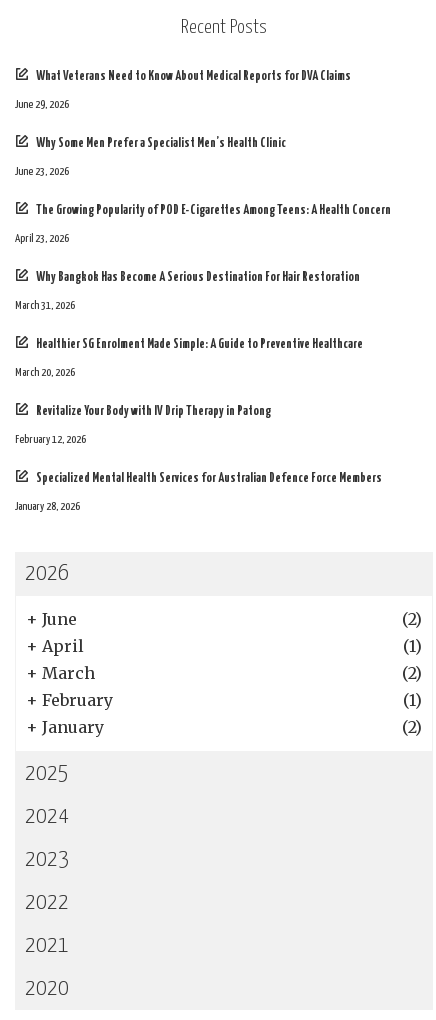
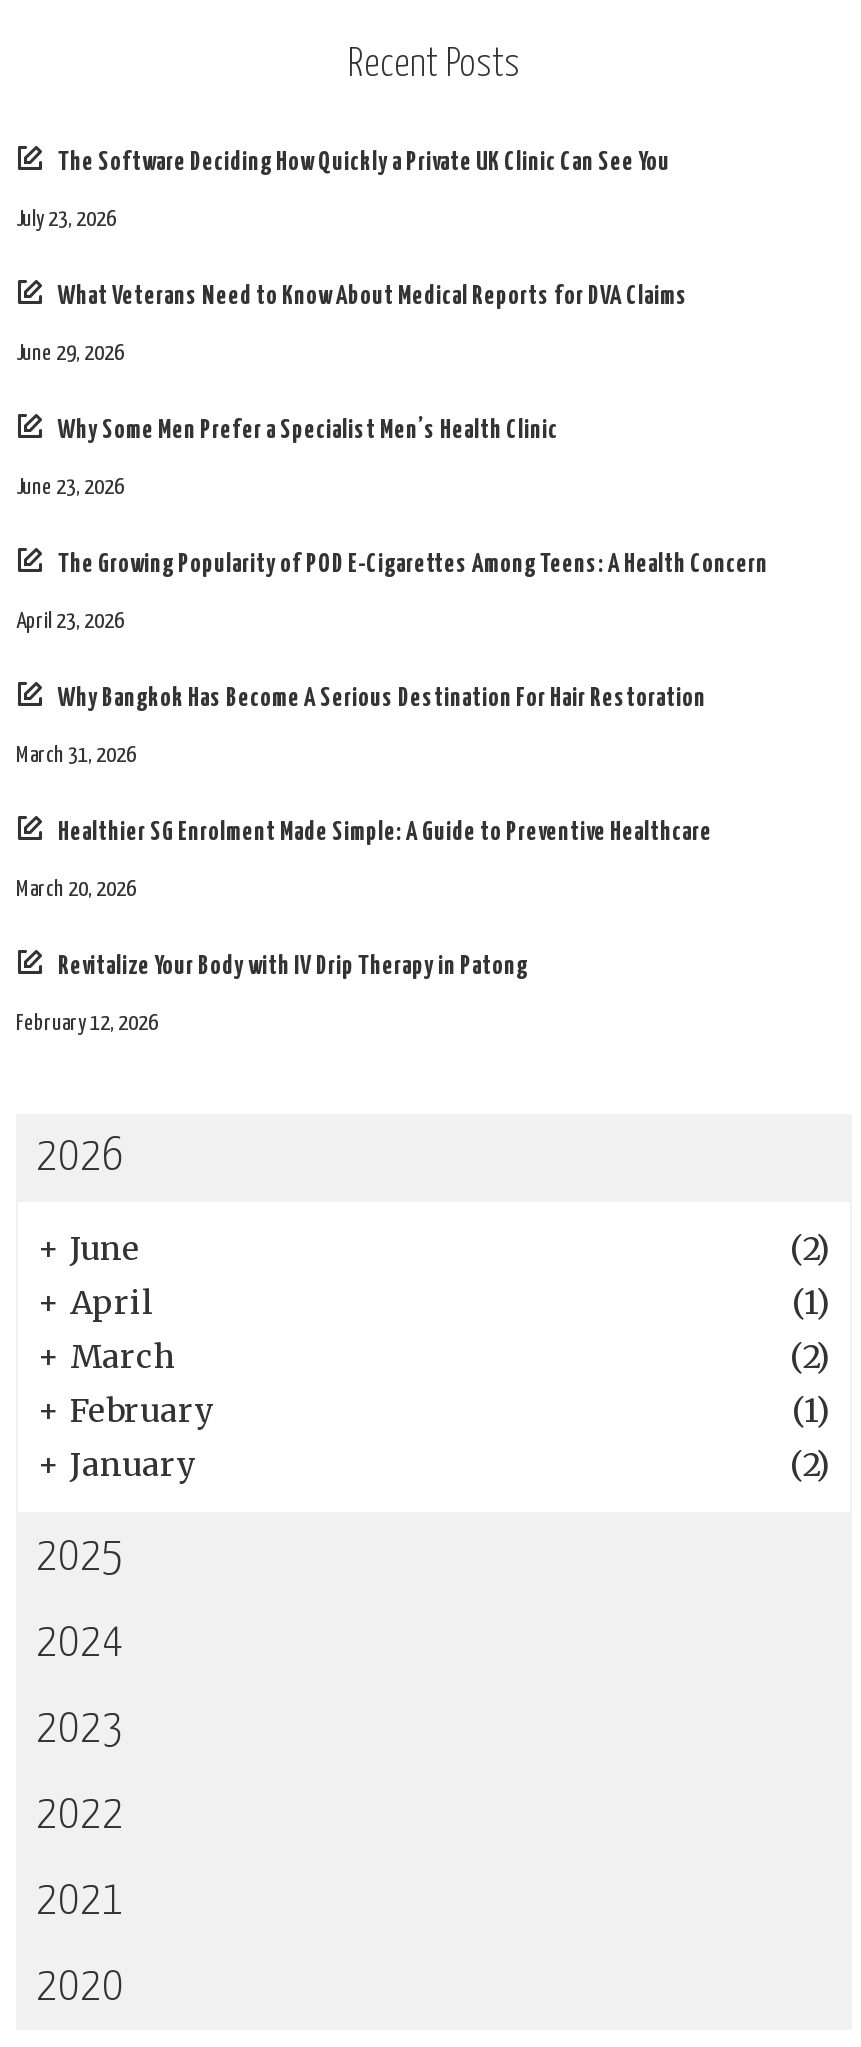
+ The Software Deciding How Quickly a Private UK Clinic Can See You
+ July 23, 2026

moved down: What Veterans Need to Know About Medical Reports for DVA Claims | June 29, 2026 | Why Some Men Prefer a Specialist Men’s Health Clinic | ... | Revitalize Your Body with IV Drip Therapy in Patong | February 12, 2026

- Specialized Mental Health Services for Australian Defence Force Members
- January 28, 2026
